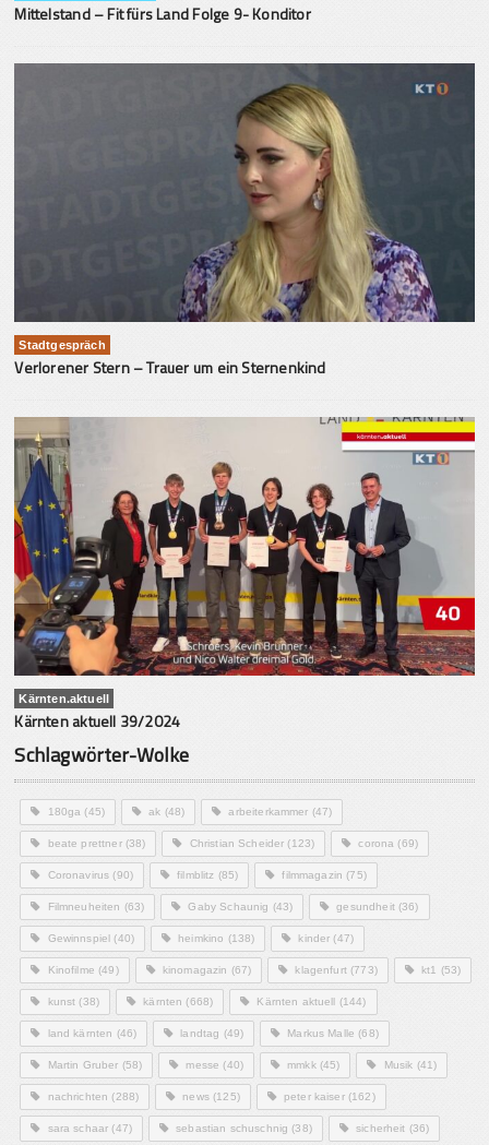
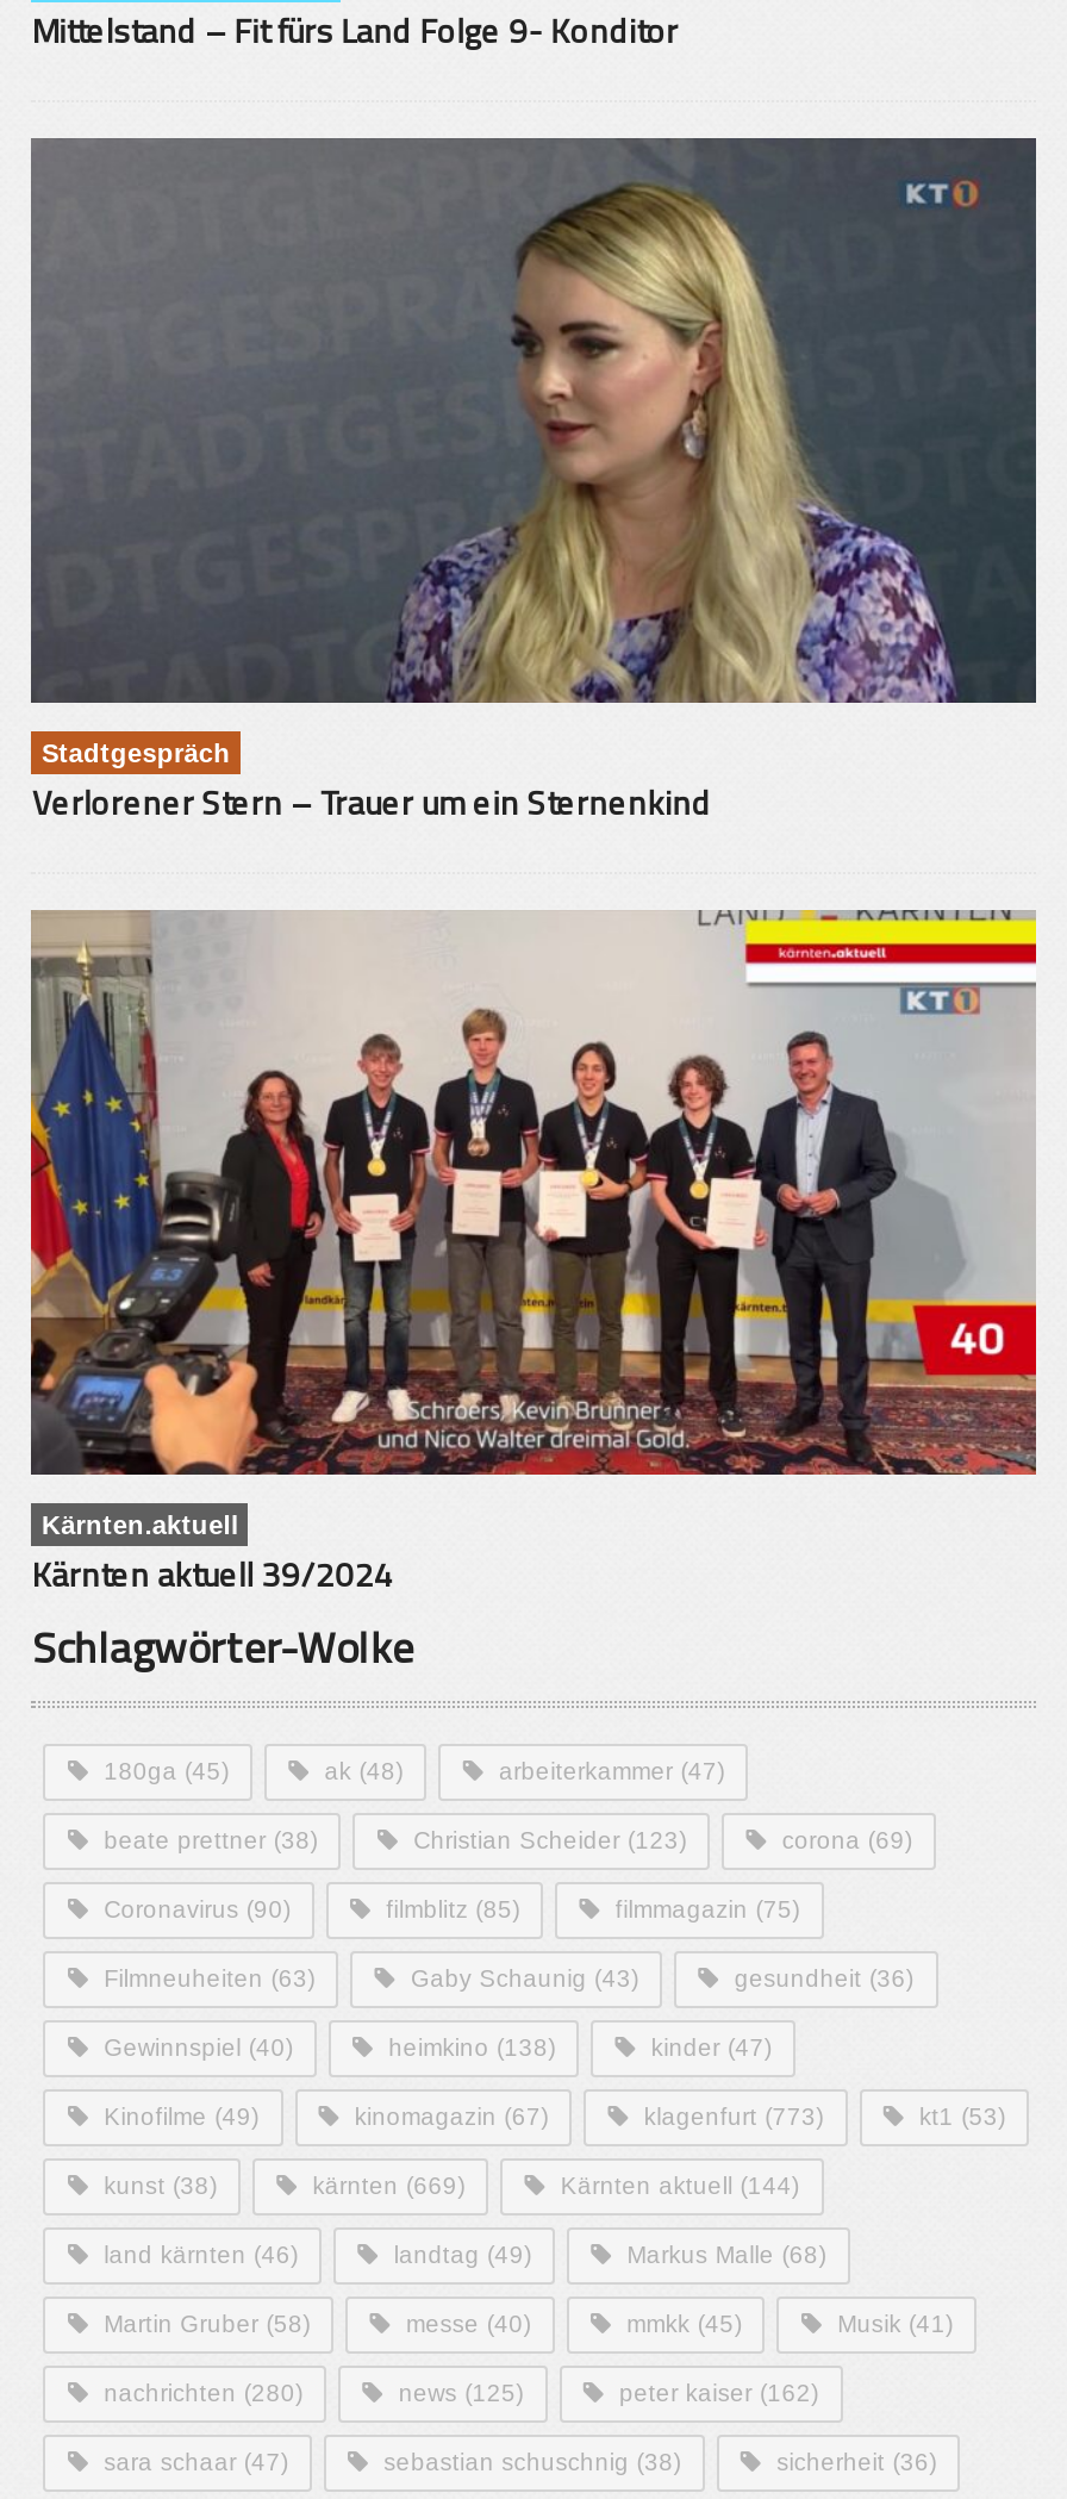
- kärnten (668)
+ kärnten (669)

- nachrichten (288)
+ nachrichten (280)
